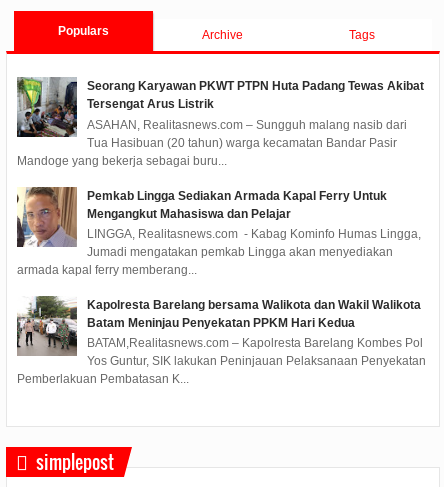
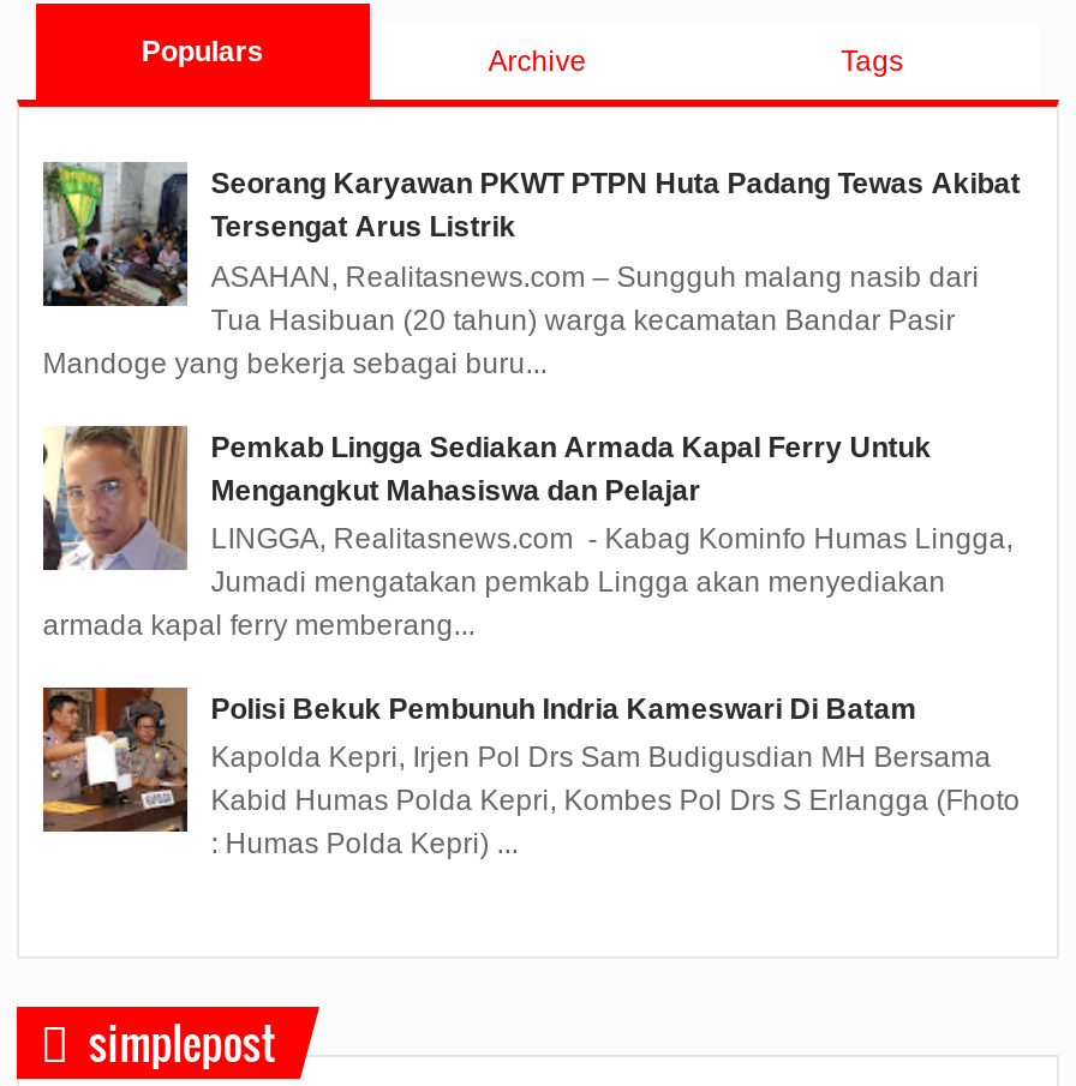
- [image]
- Kapolresta Barelang bersama Walikota dan Wakil Walikota
- Batam Meninjau Penyekatan PPKM Hari Kedua
+ [image]
+ Polisi Bekuk Pembunuh Indria Kameswari Di Batam

- BATAM,Realitasnews.com – Kapolresta Barelang Kombes Pol
- Yos Guntur, SIK lakukan Peninjauan Pelaksanaan Penyekatan
- Pemberlakuan Pembatasan K...
+ Kapolda Kepri, Irjen Pol Drs Sam Budigusdian MH Bersama
+ Kabid Humas Polda Kepri, Kombes Pol Drs S Erlangga (Fhoto
+ : Humas Polda Kepri) ...
